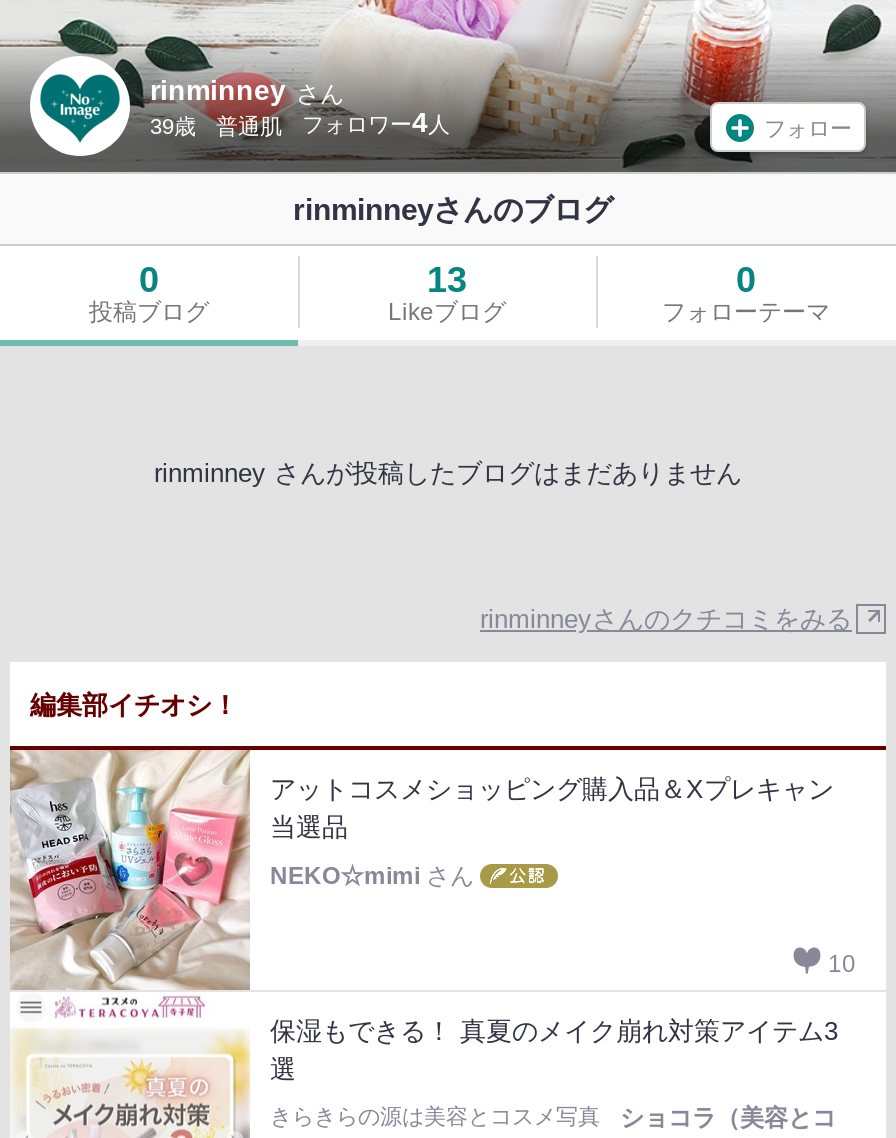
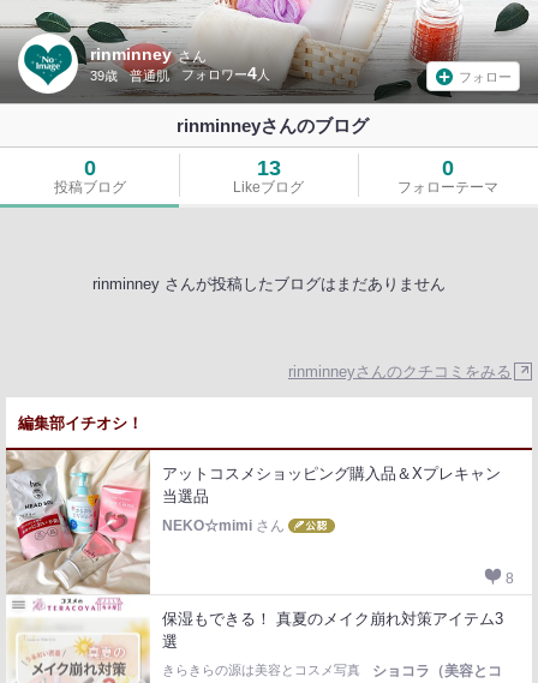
- 10
+ 8
